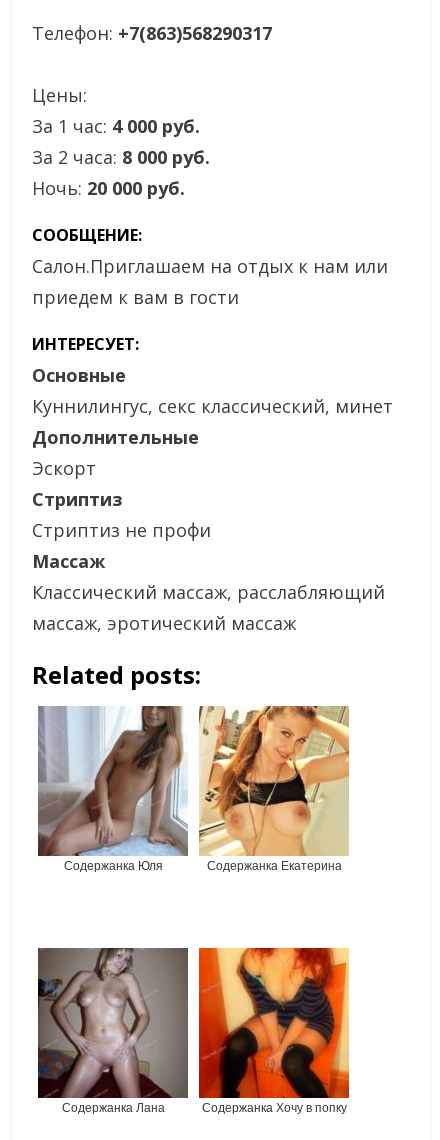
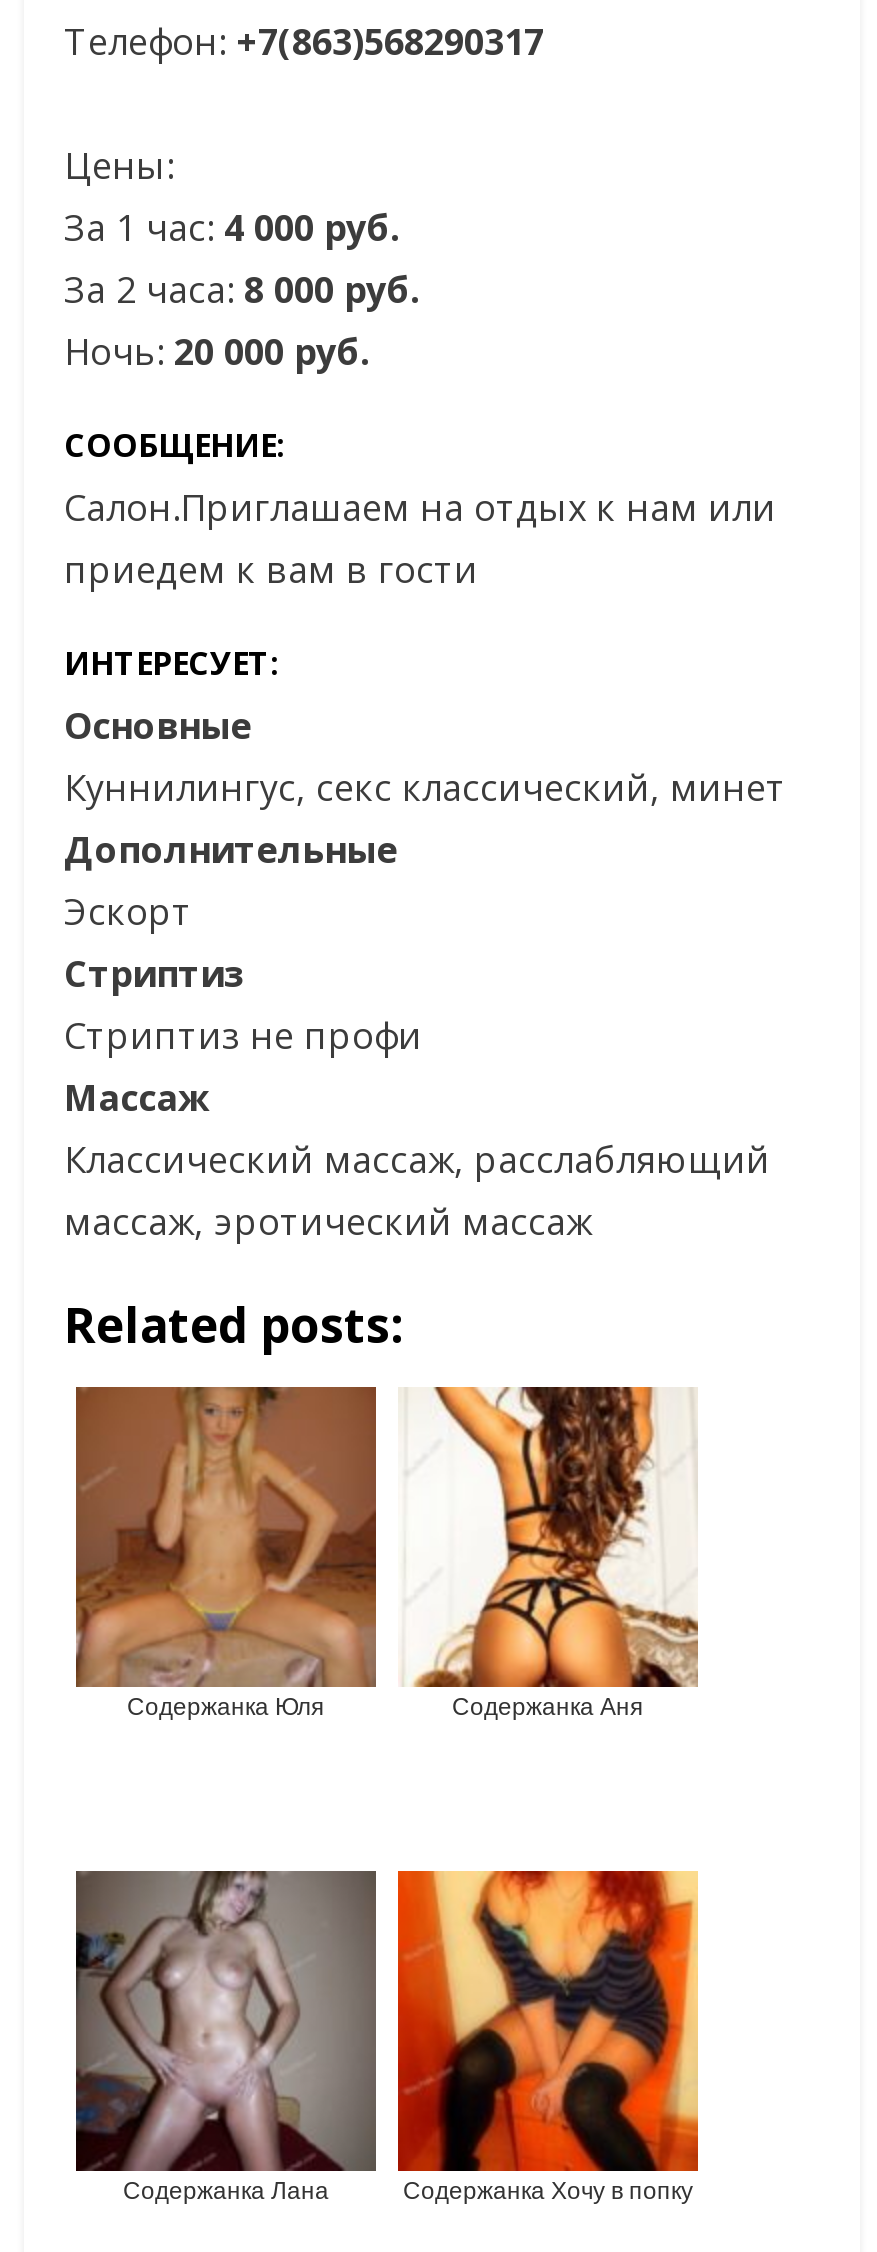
- [image]
+ [image]

- [image]
- Содержанка Екатерина
+ [image]
+ Содержанка Аня
